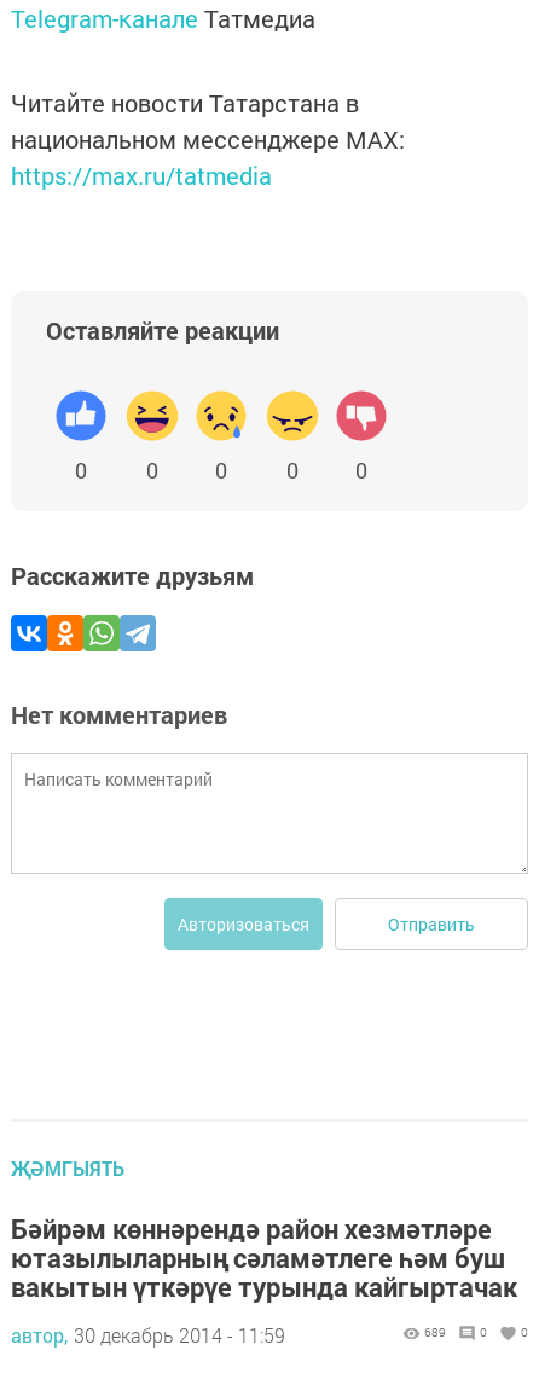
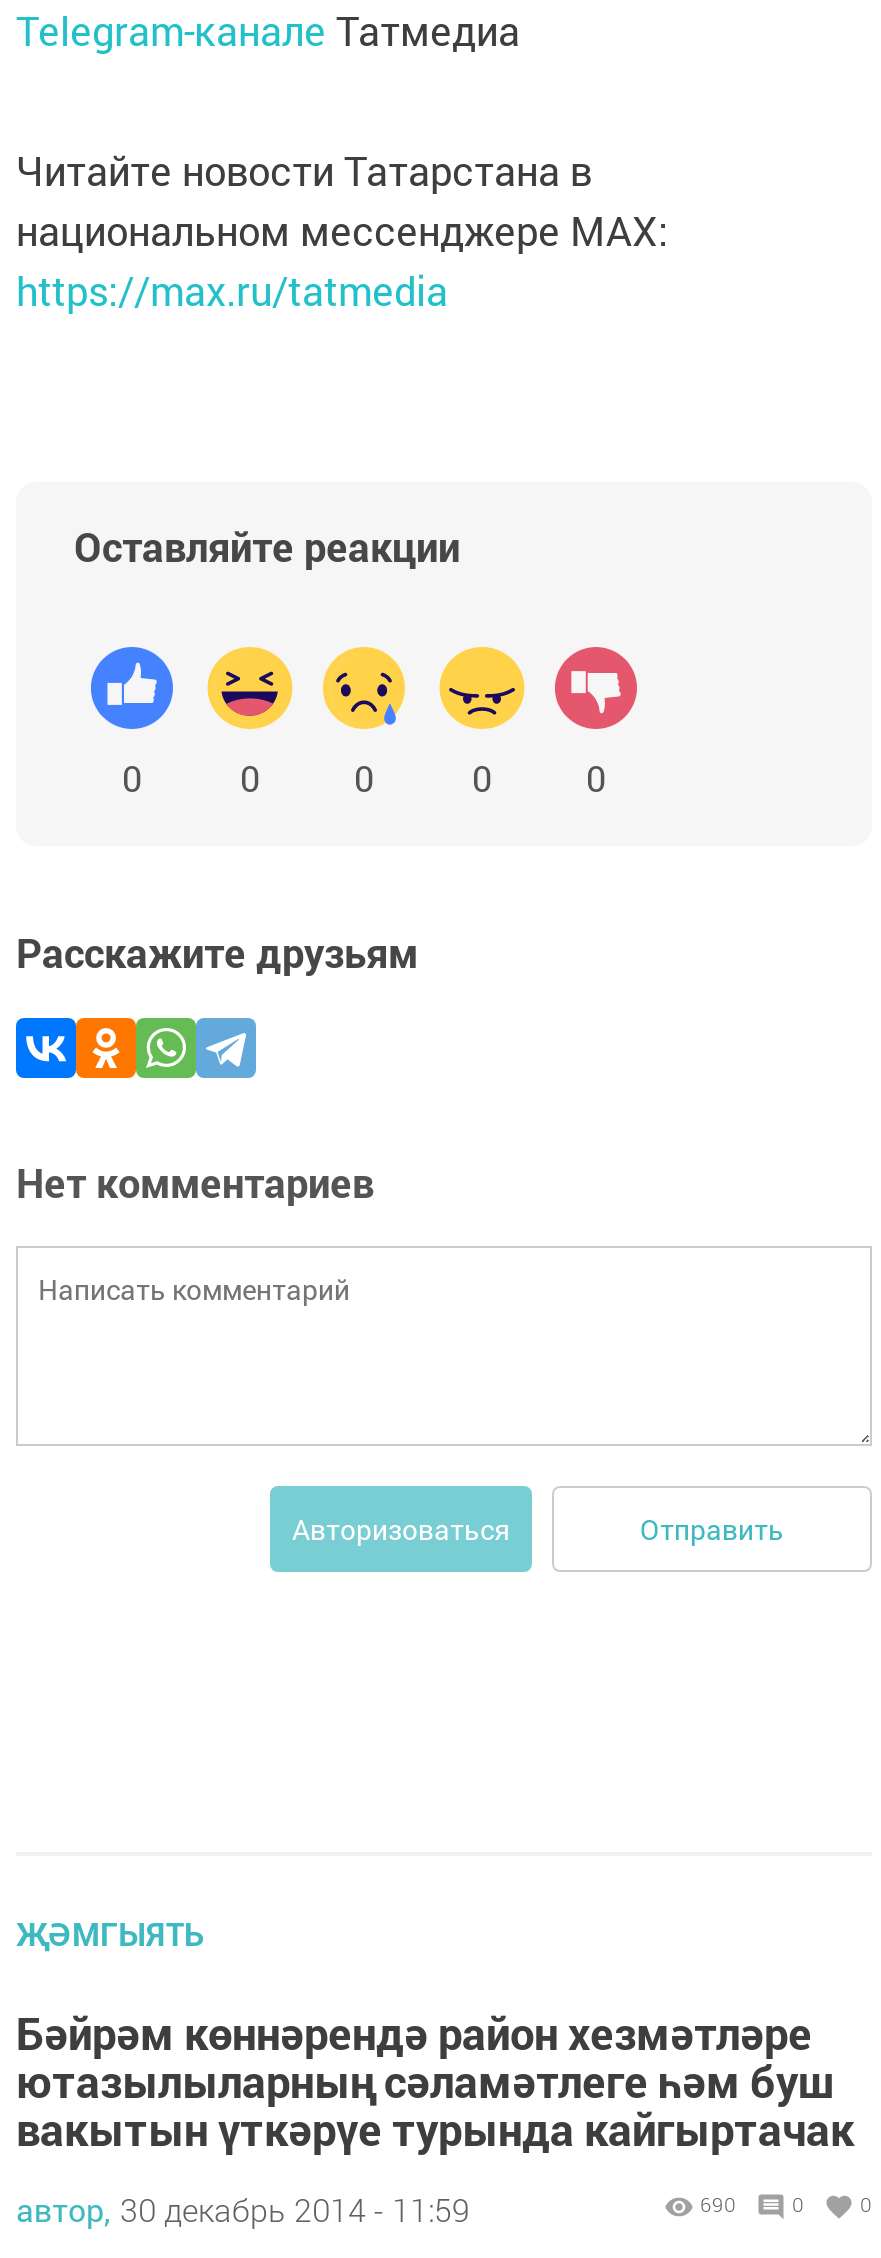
- 689
+ 690
